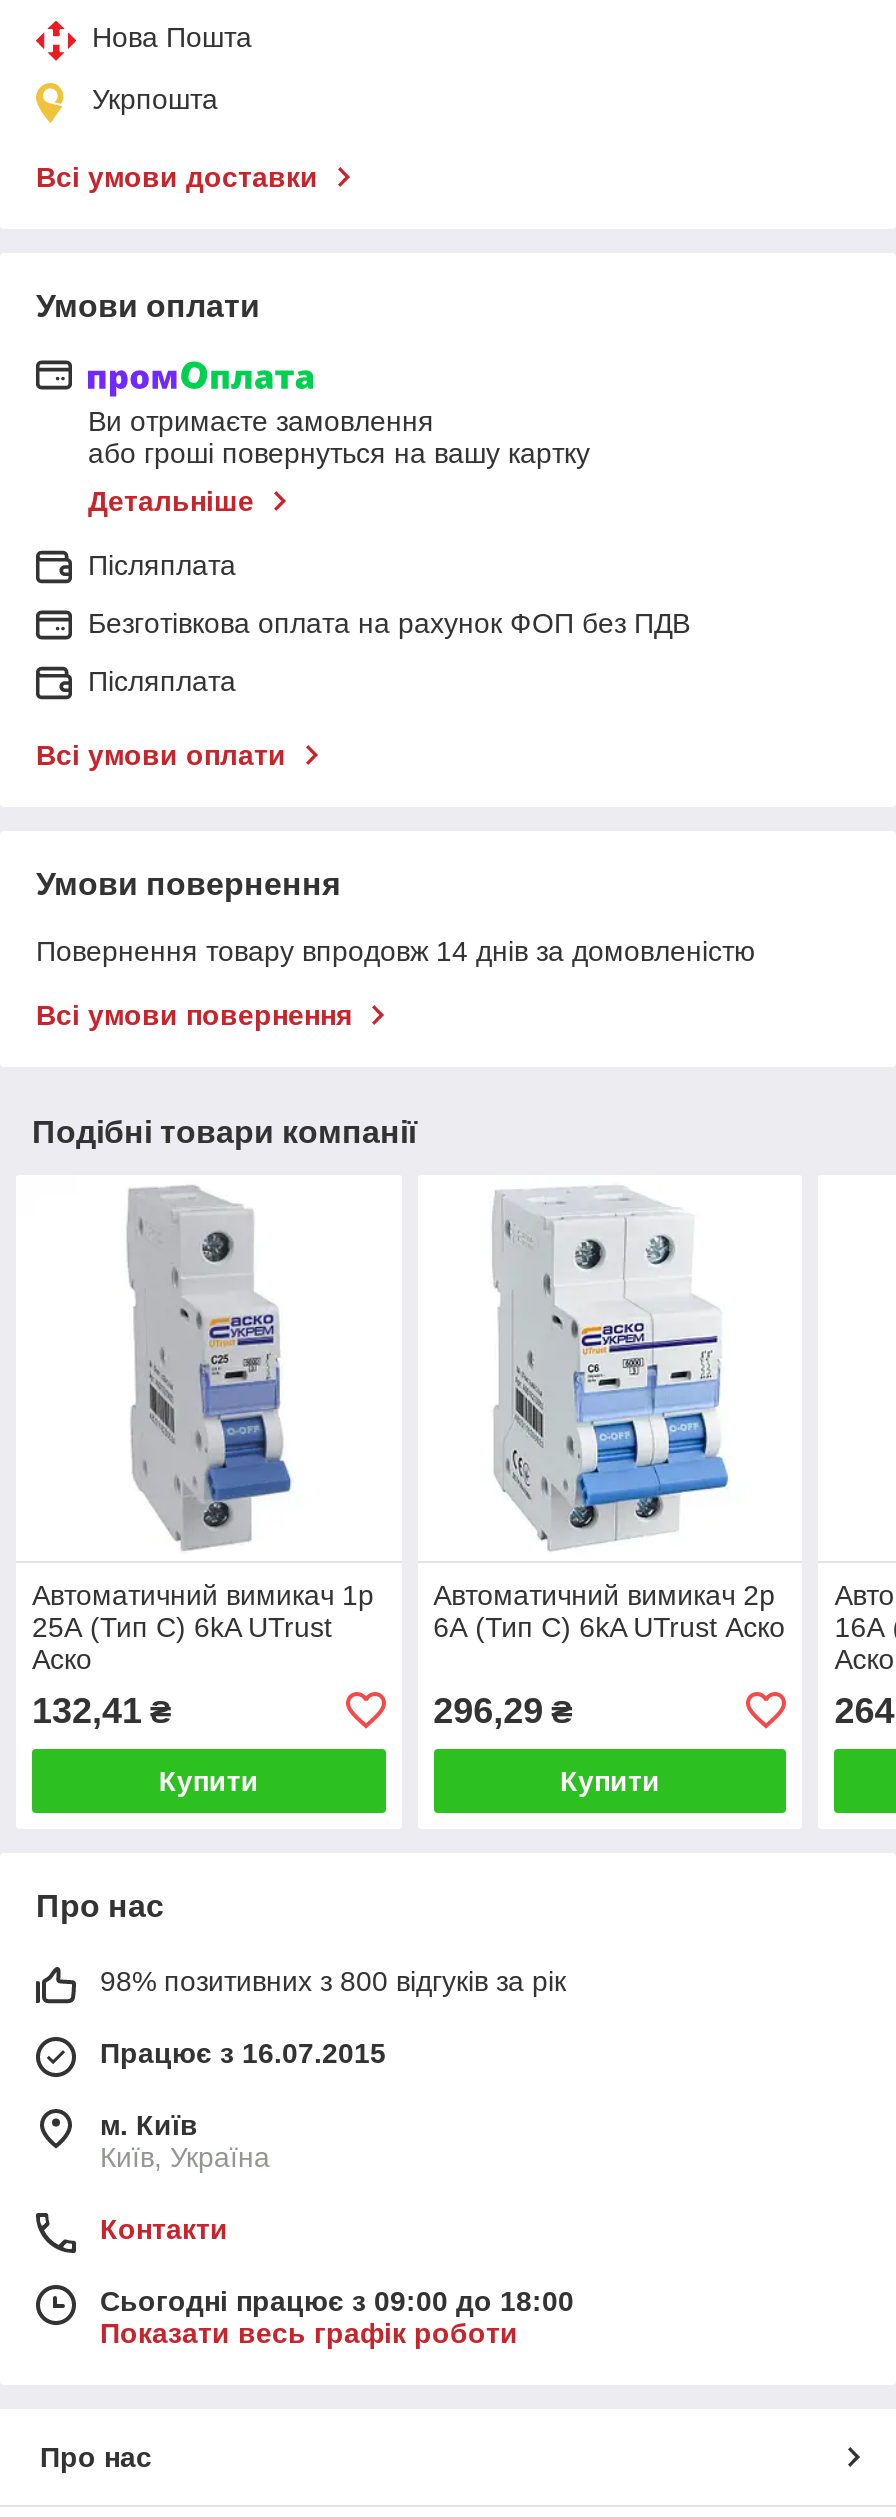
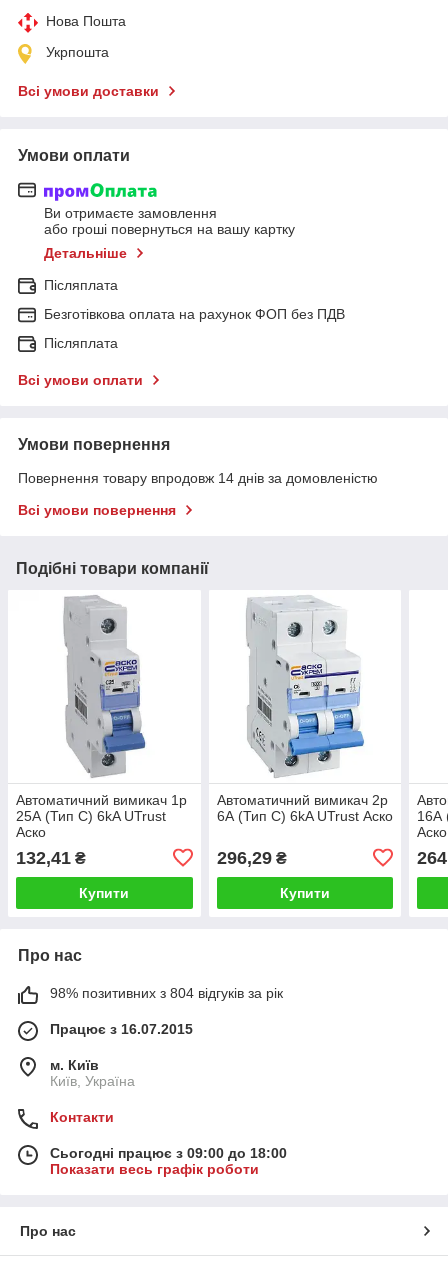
- 98% позитивних з 800 відгуків за рік
+ 98% позитивних з 804 відгуків за рік
